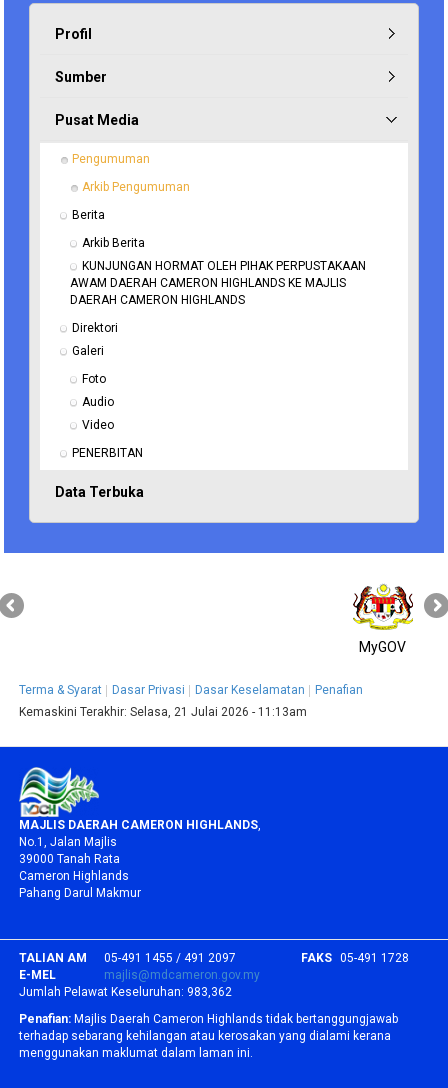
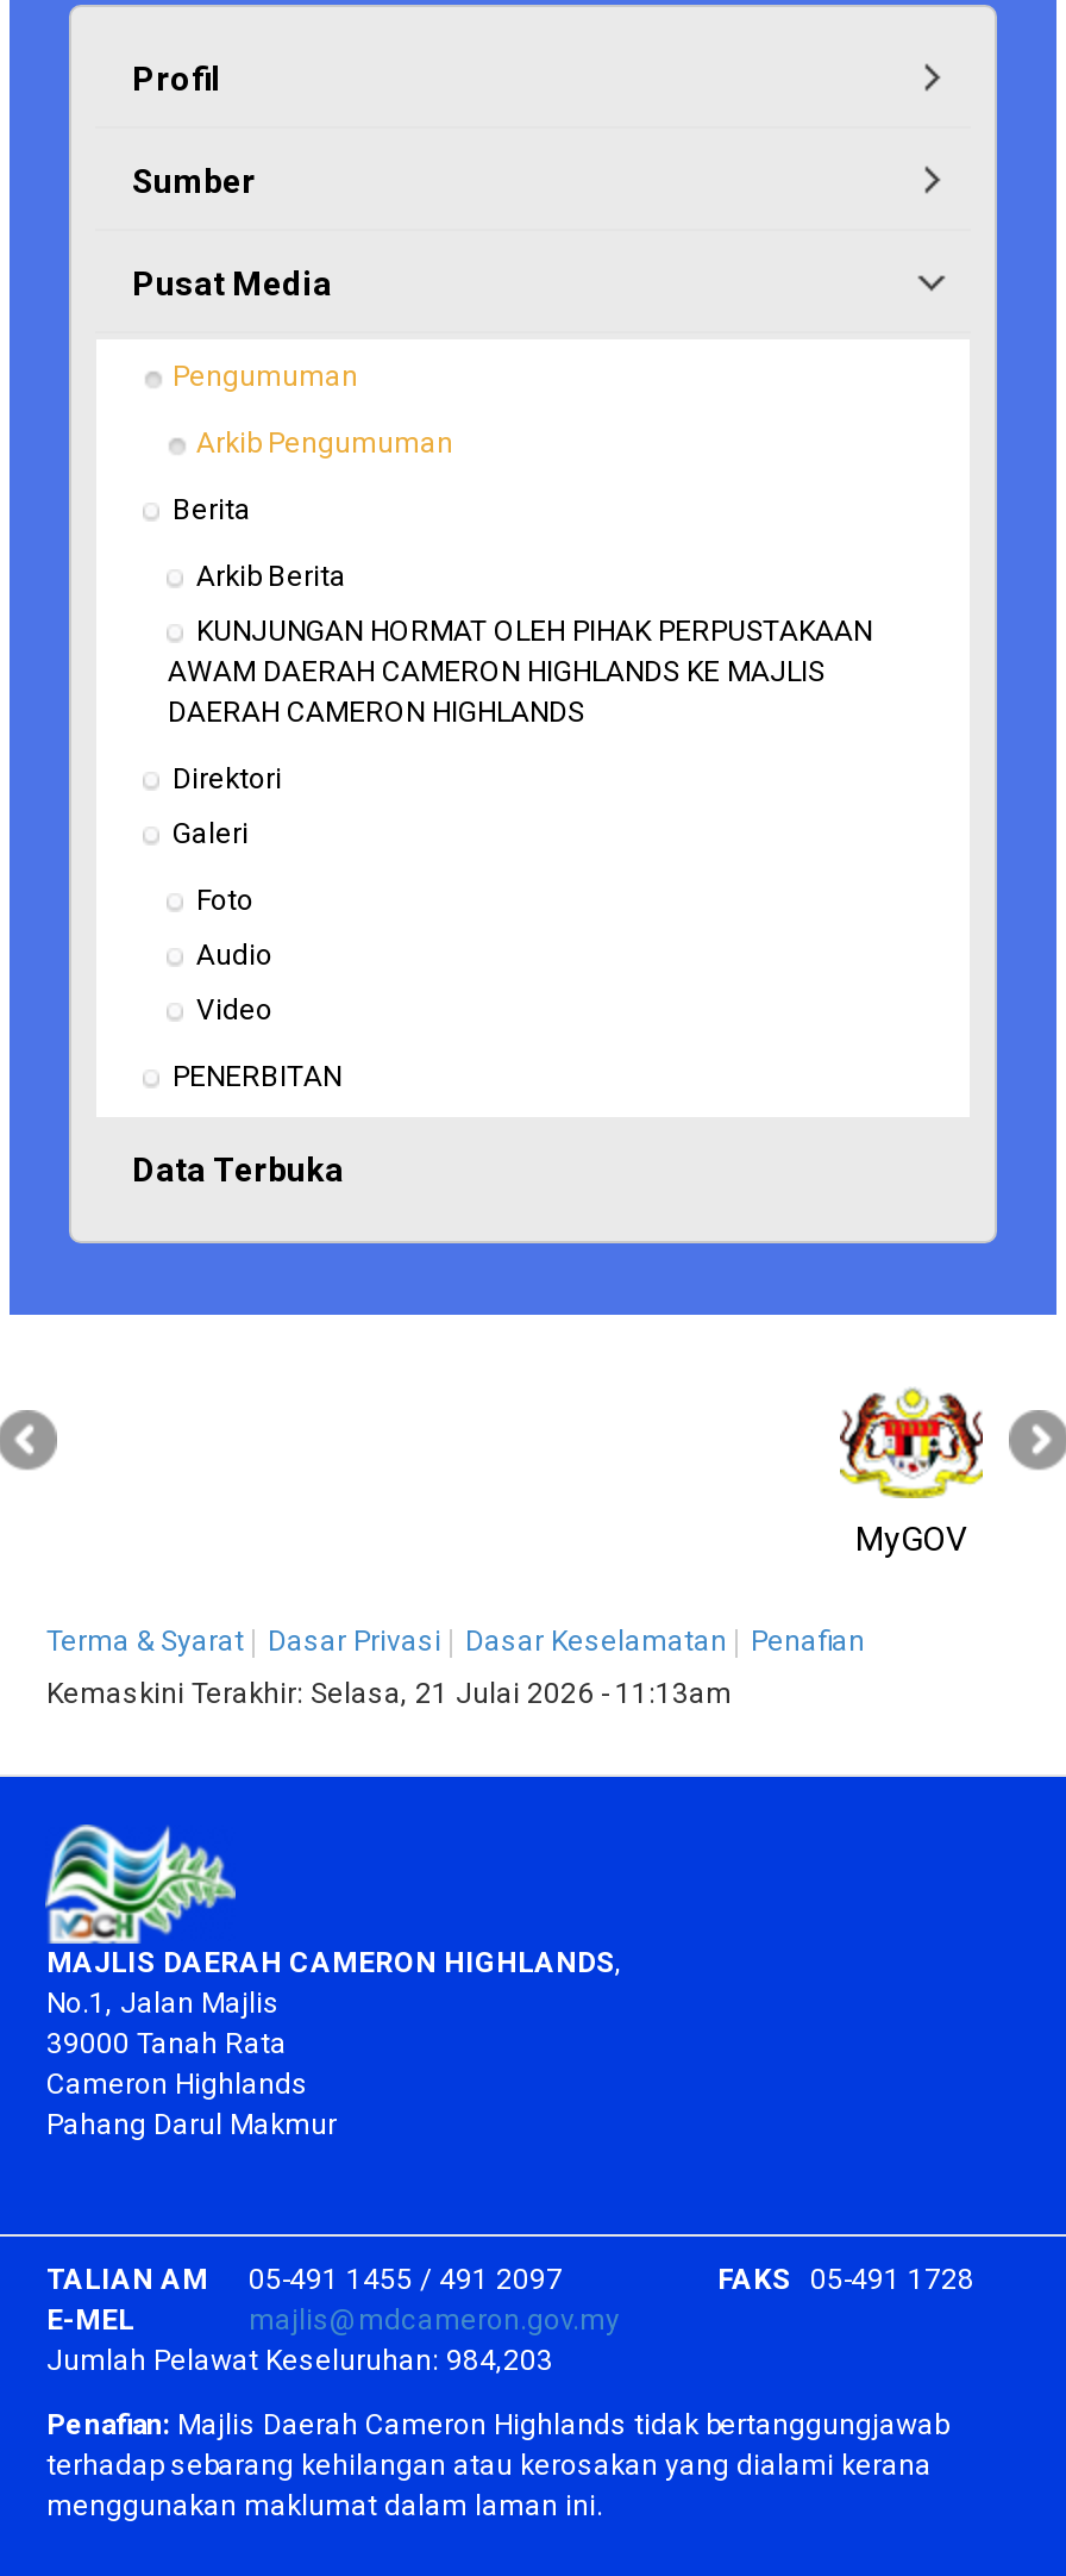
- Jumlah Pelawat Keseluruhan: 983,362
+ Jumlah Pelawat Keseluruhan: 984,203
